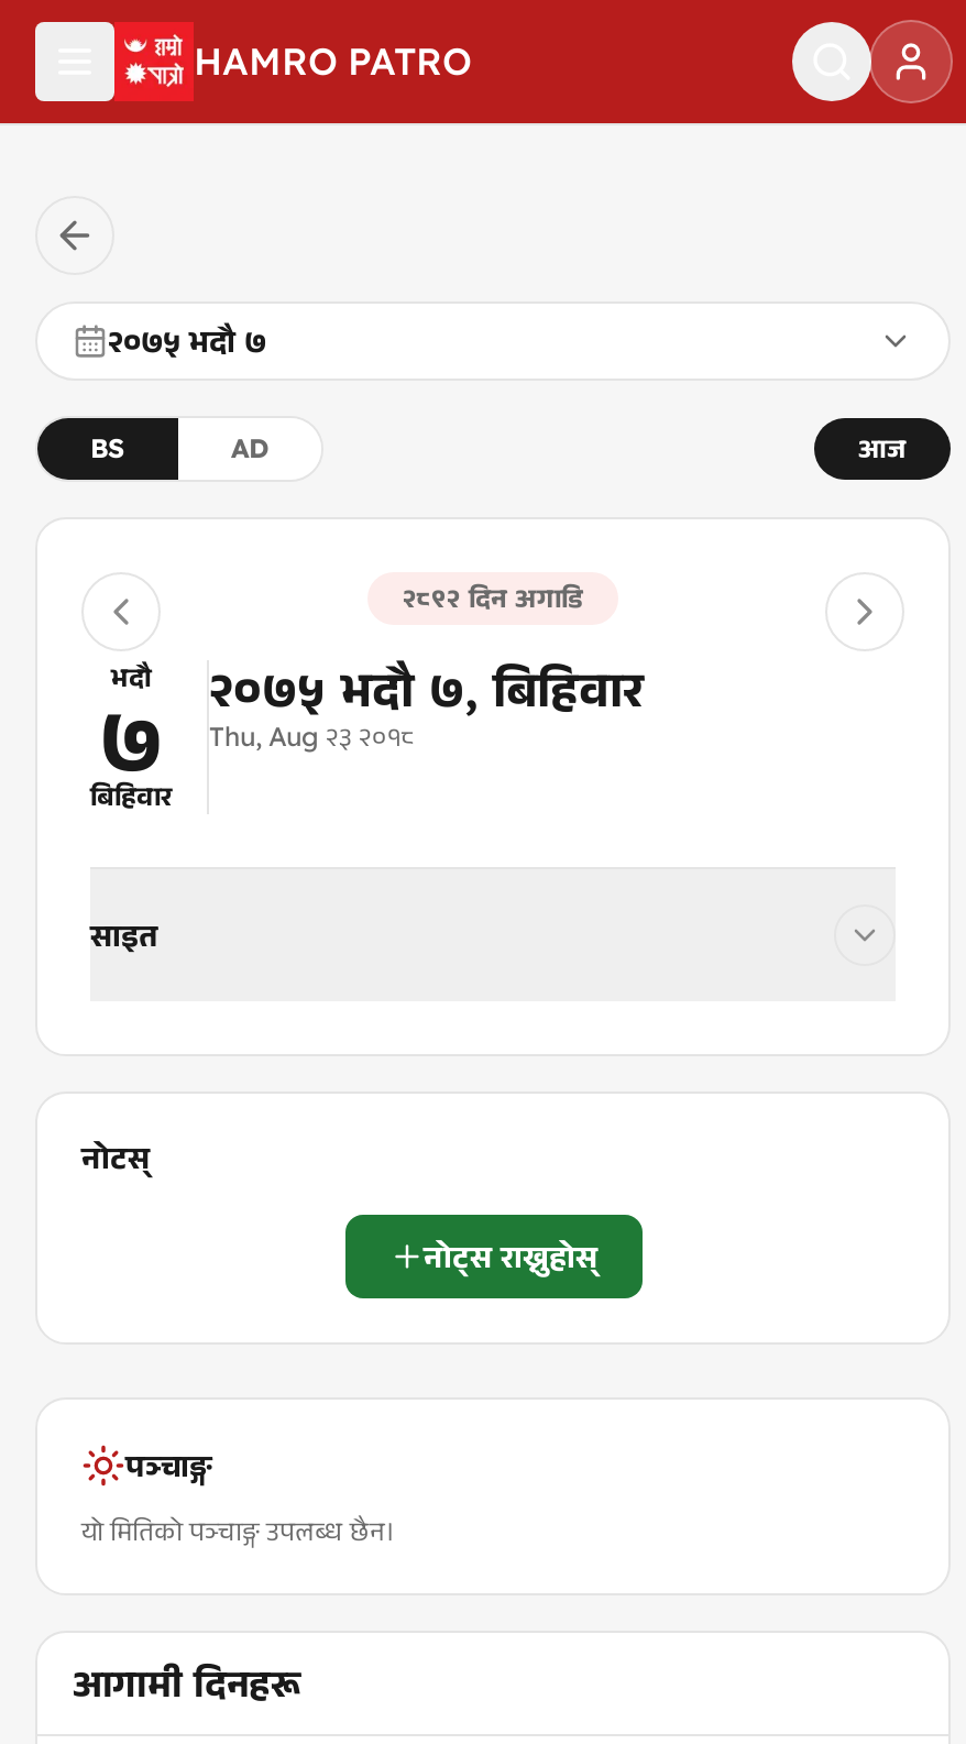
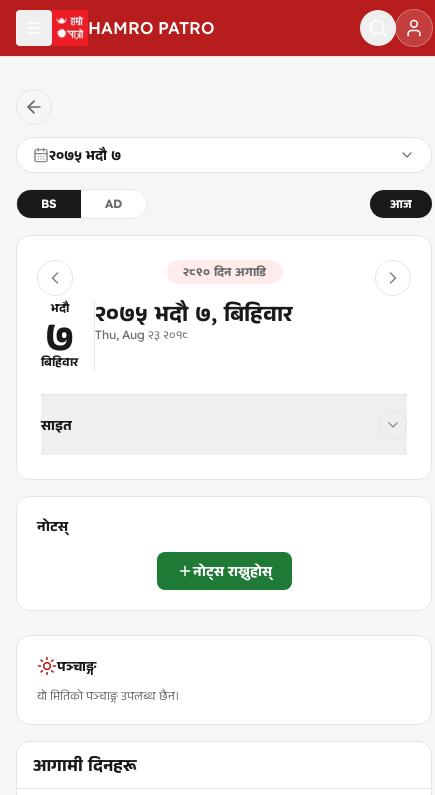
- २८९२ दिन अगाडि
+ २८९० दिन अगाडि
